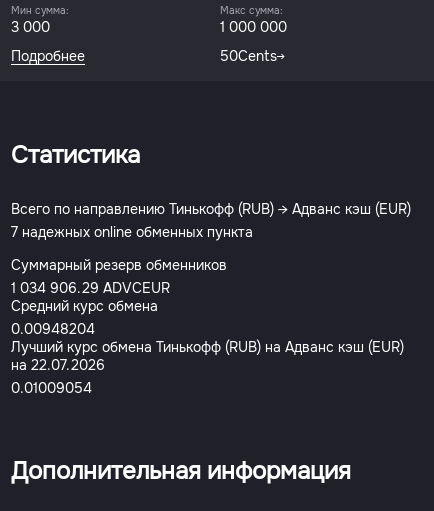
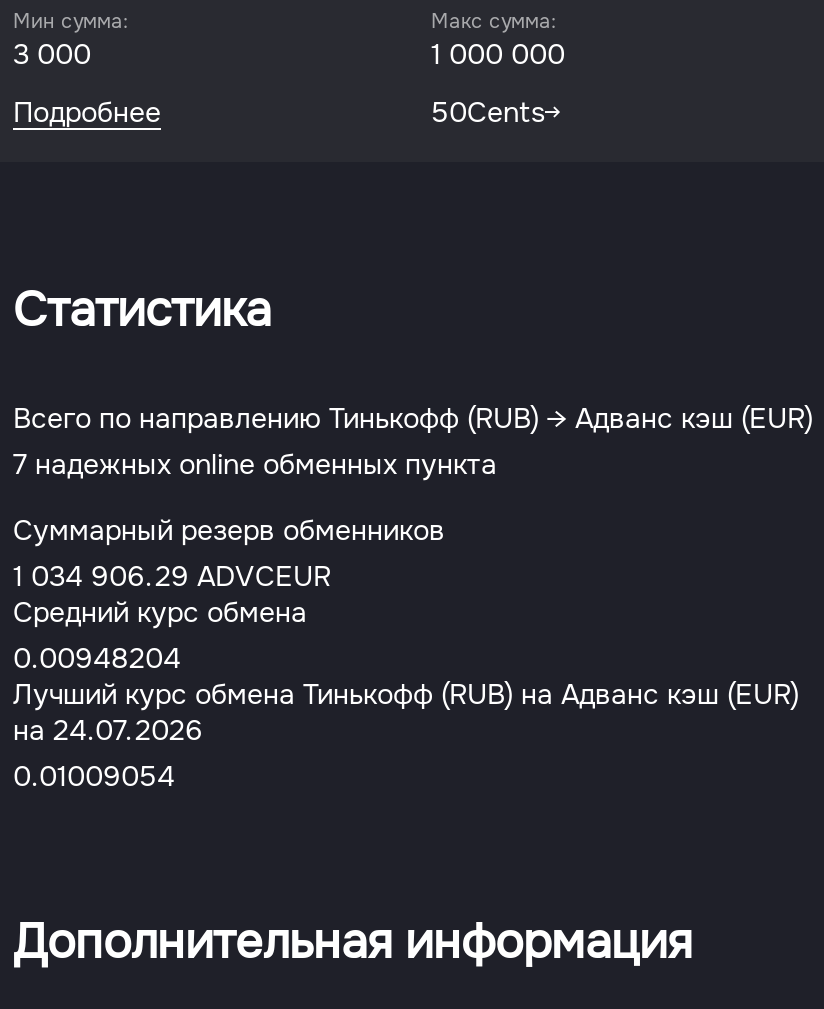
- на 22.07.2026
+ на 24.07.2026
